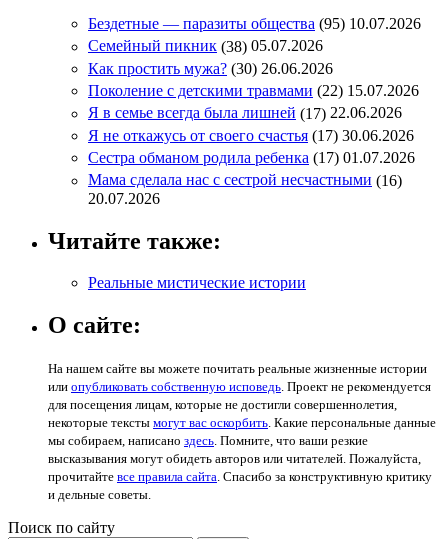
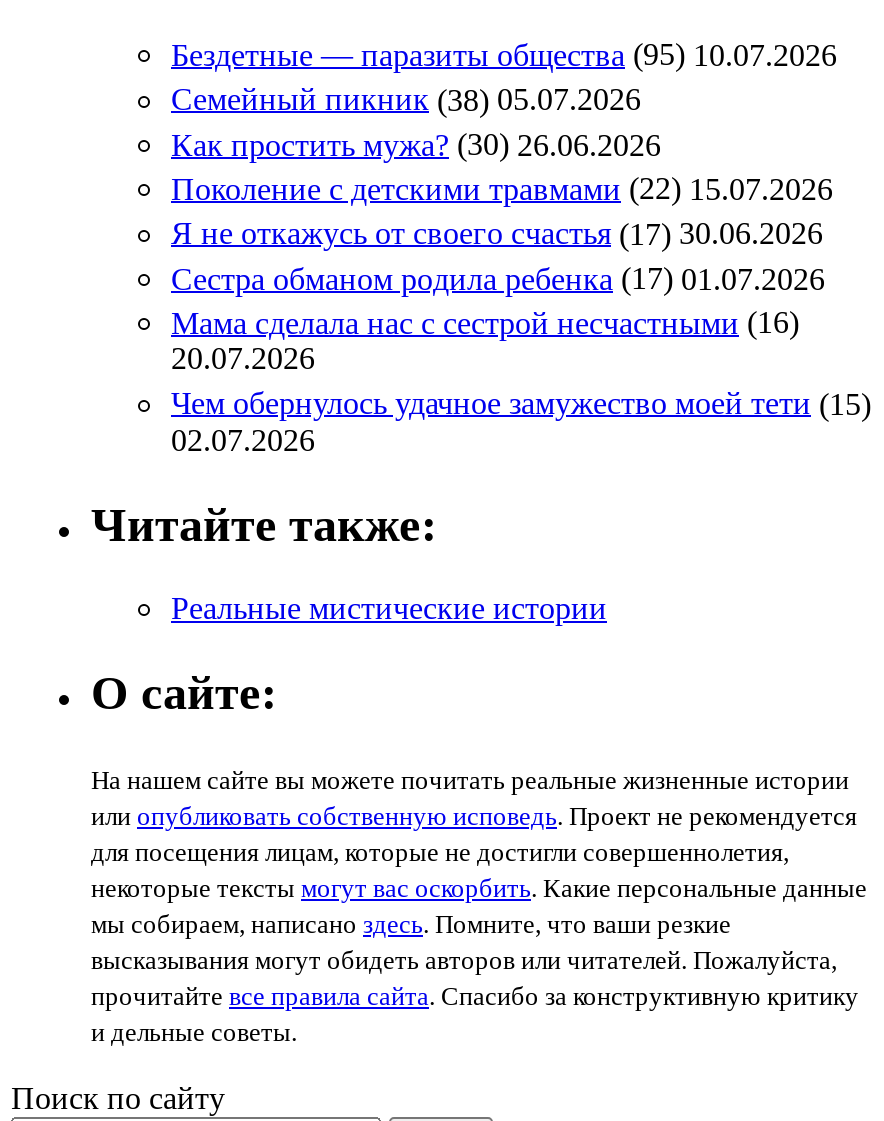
- Я в семье всегда была лишней (17) 22.06.2026

moved up: Я не откажусь от своего счастья (17) 30.06.2026 | Сестра обманом родила ребенка (17) 01.07.2026 | Мама сделала нас с сестрой несчастными (16) | 20.07.2026

+ Чем обернулось удачное замужество моей тети (15)
+ 02.07.2026
